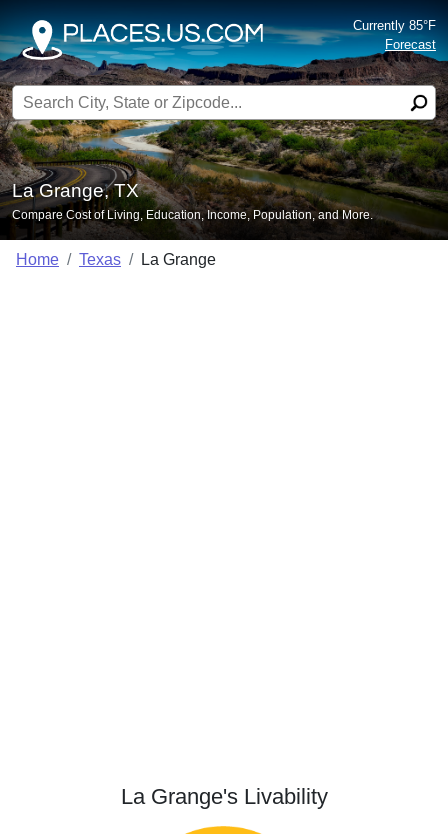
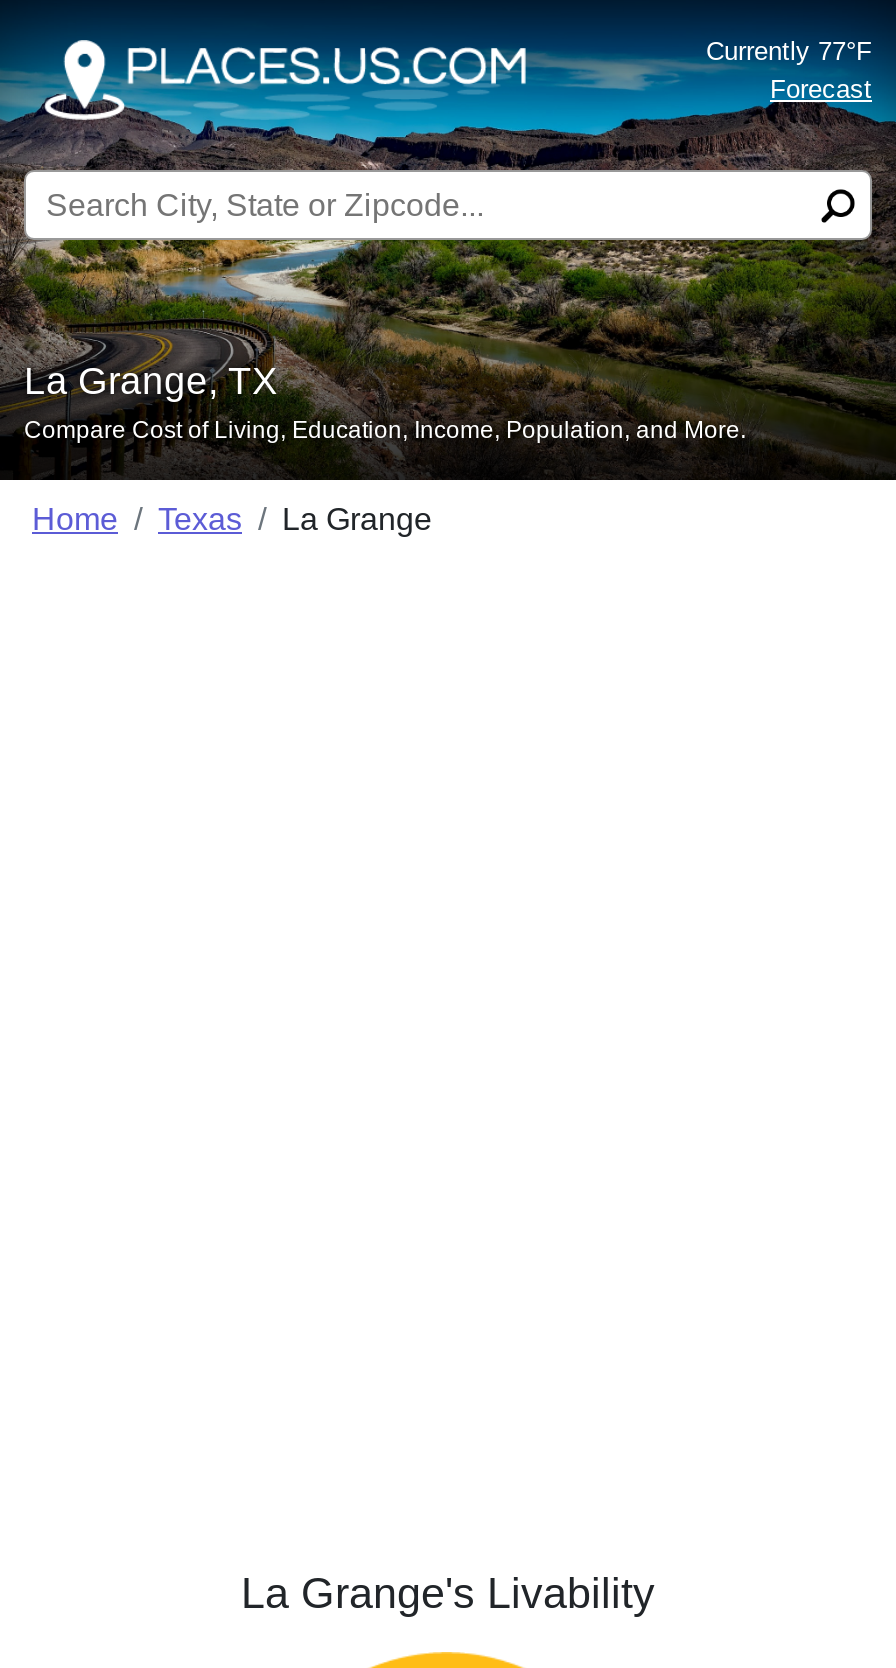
- Currently 85°F
+ Currently 77°F
